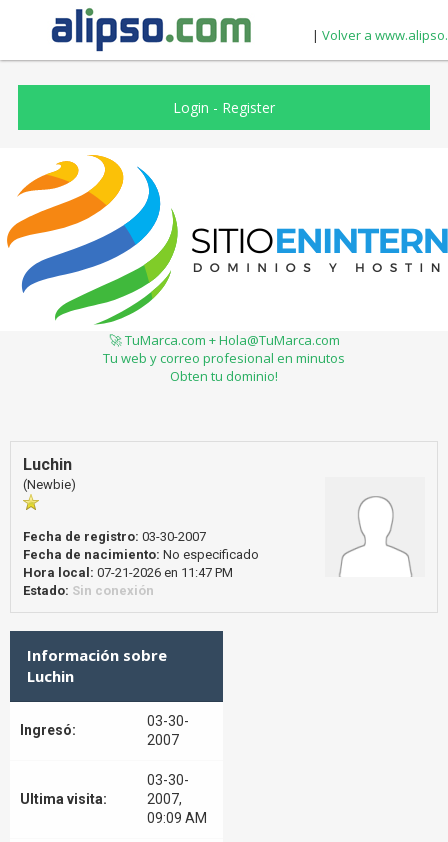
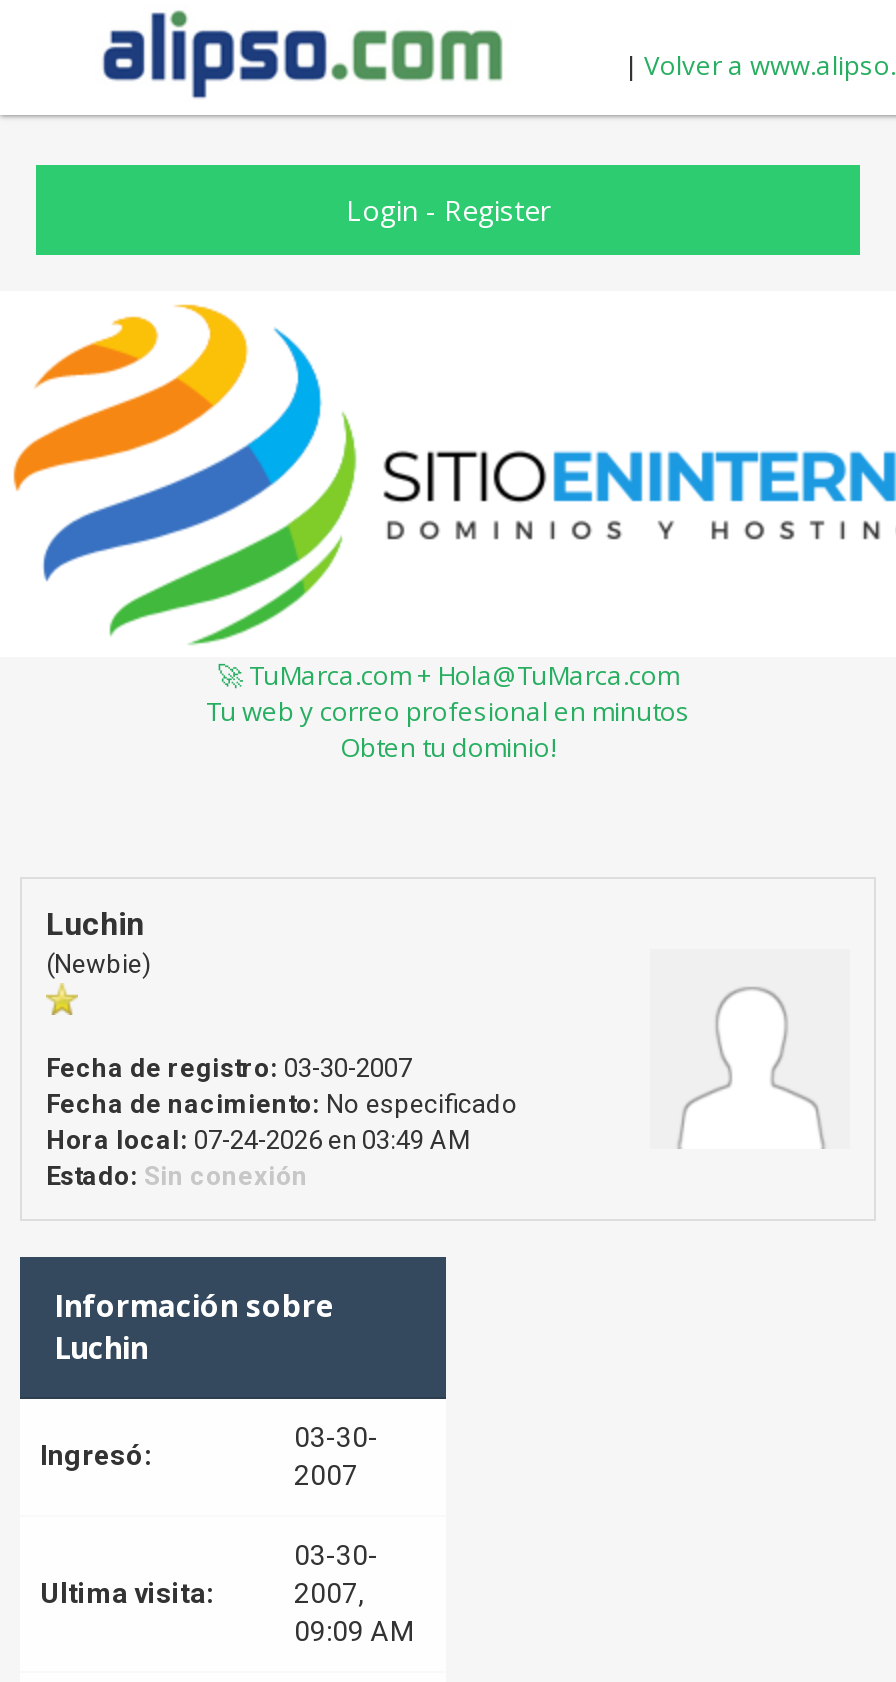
- Hora local: 07-21-2026 en 11:47 PM
+ Hora local: 07-24-2026 en 03:49 AM
